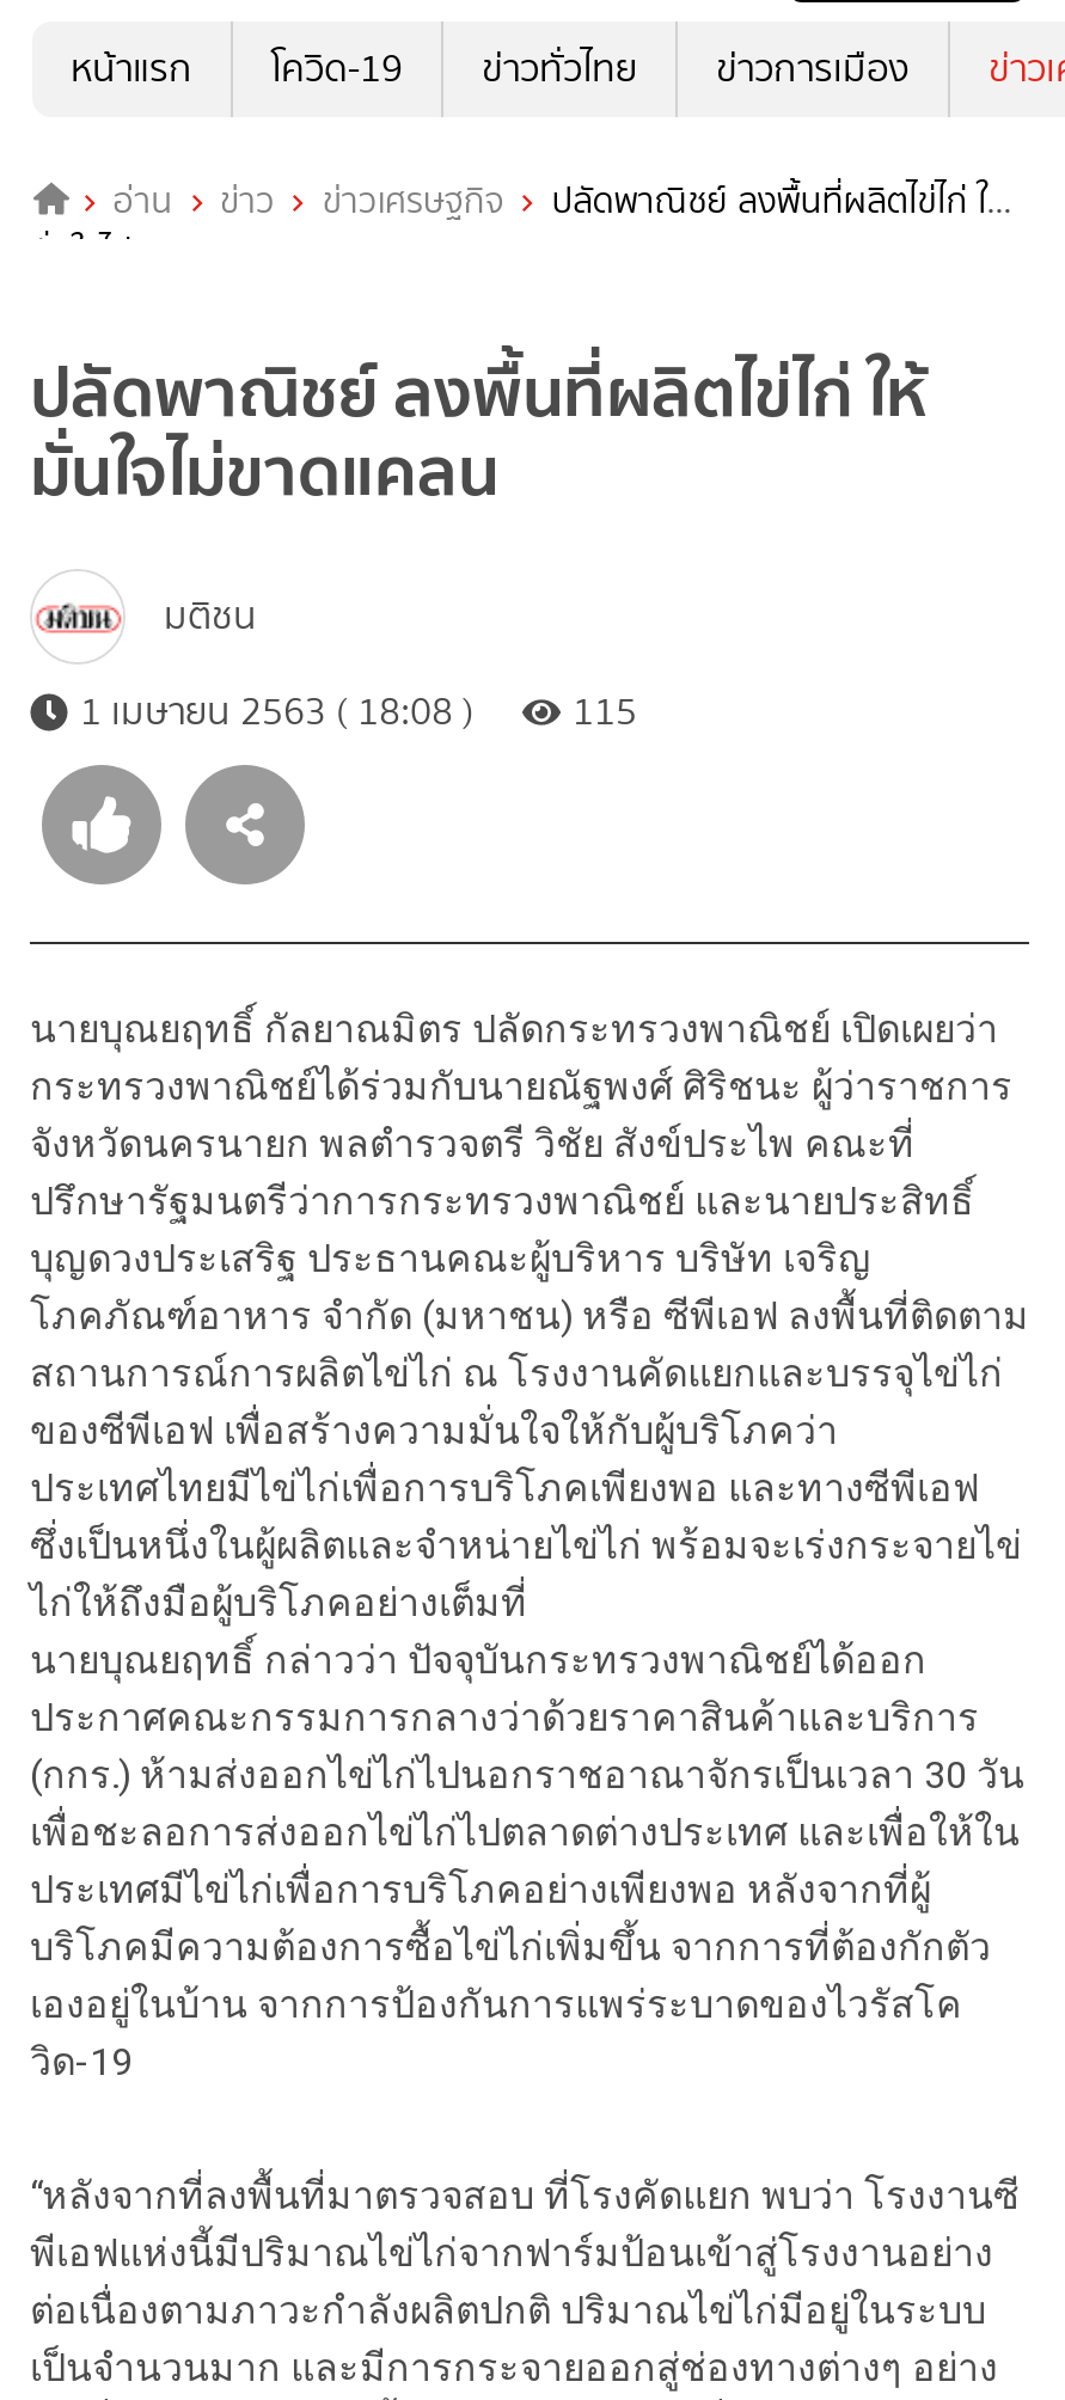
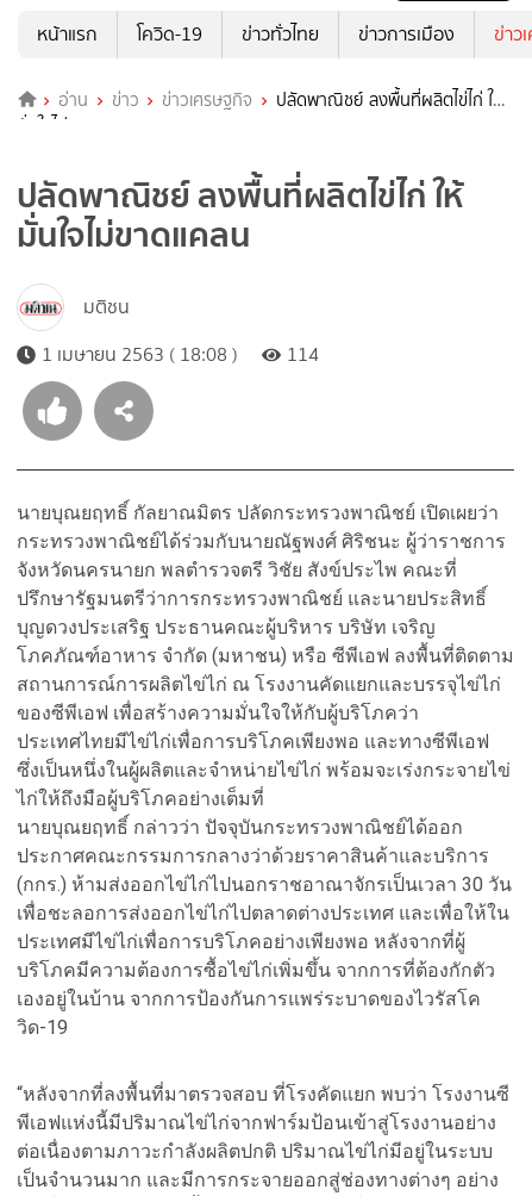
- 1 เมษายน 2563 ( 18:08 ) 115
+ 1 เมษายน 2563 ( 18:08 ) 114
